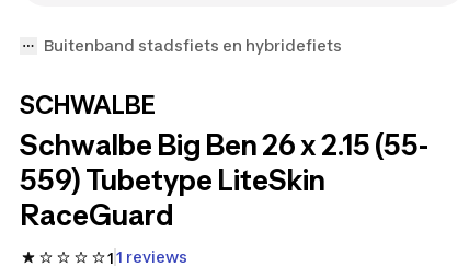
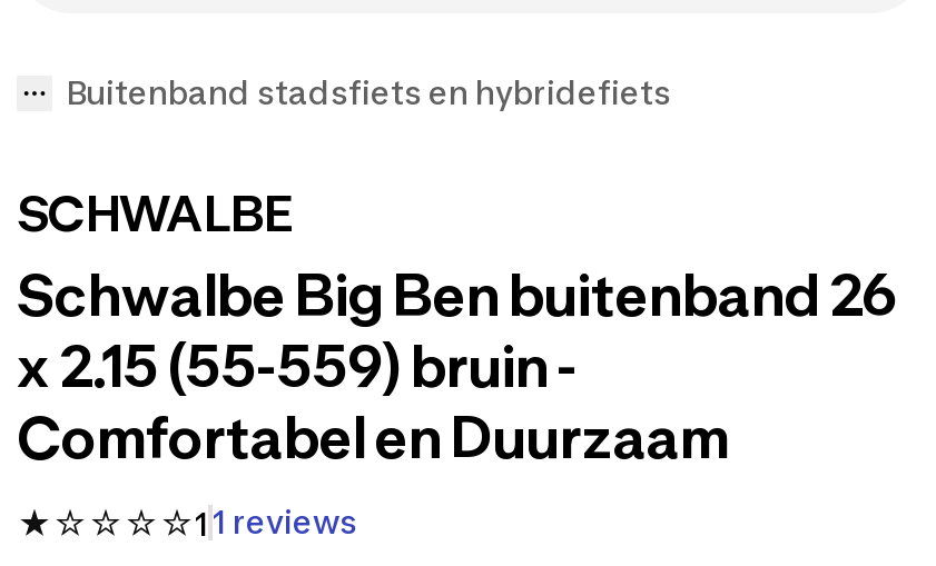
- Schwalbe Big Ben 26 x 2.15 (55-
- 559) Tubetype LiteSkin
- RaceGuard
+ Schwalbe Big Ben buitenband 26
+ x 2.15 (55-559) bruin -
+ Comfortabel en Duurzaam
